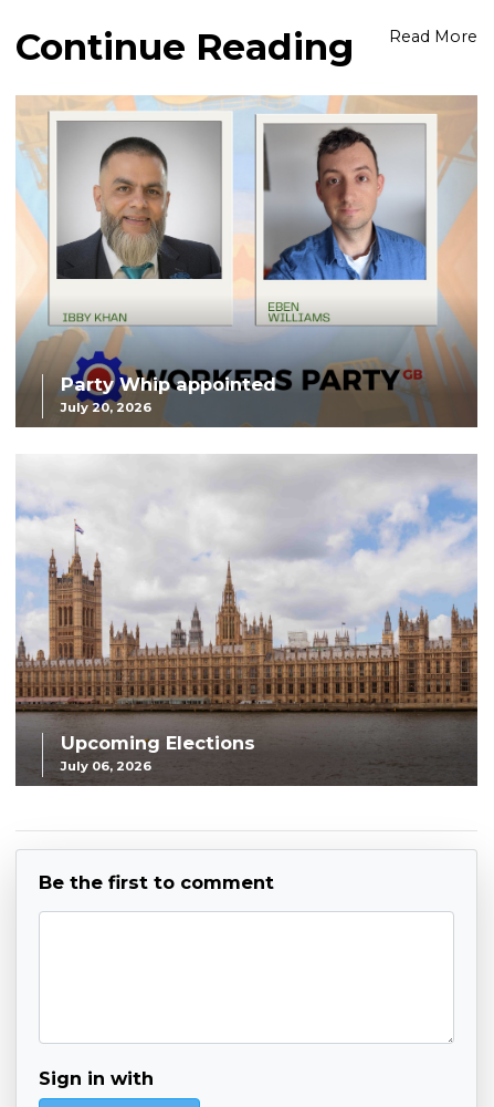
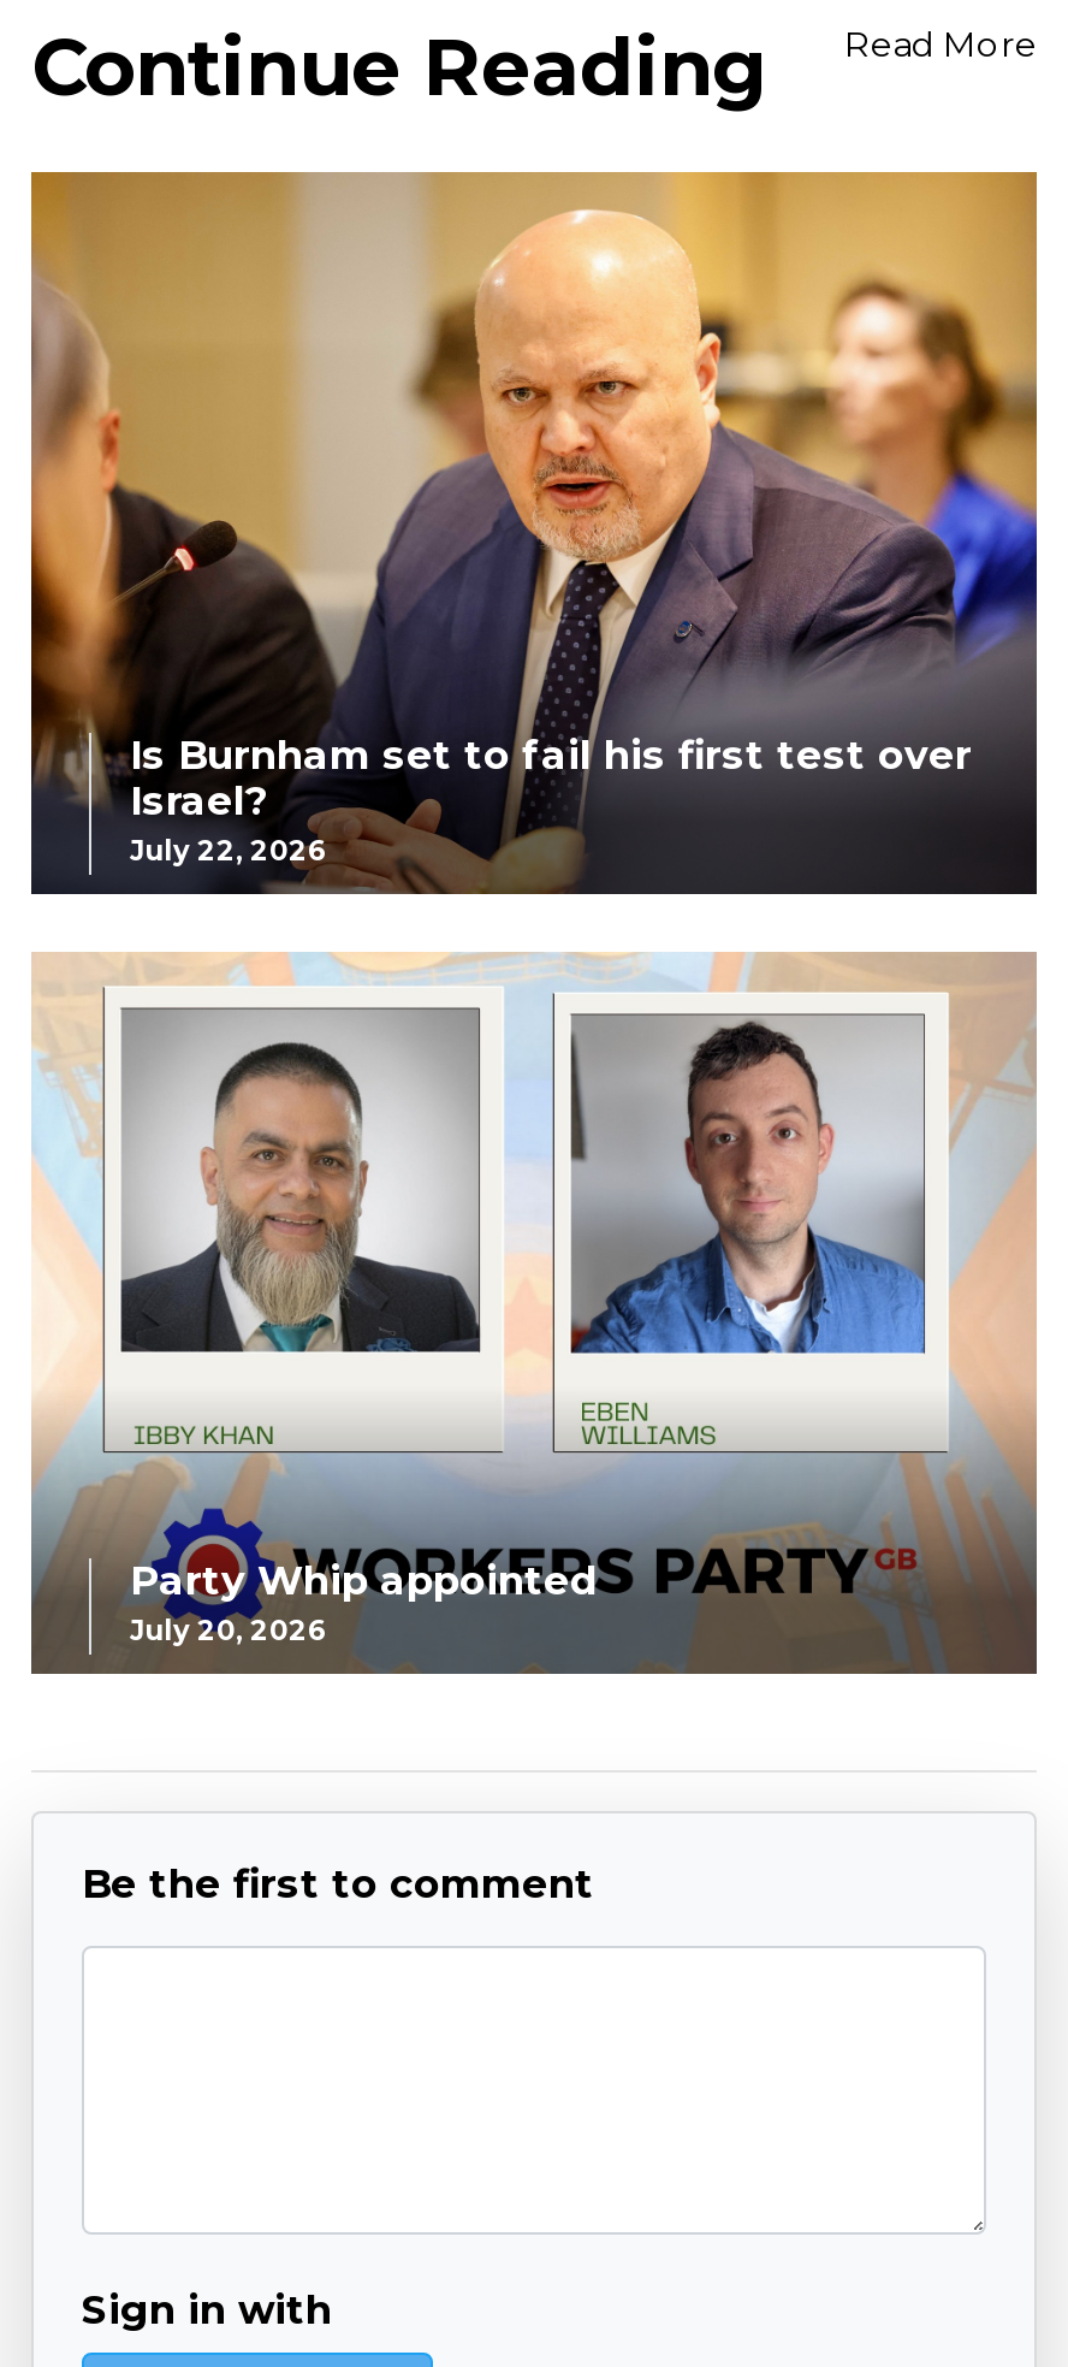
+ [image]
+ Is Burnham set to fail his first test over
+ Israel?
+ July 22, 2026

moved down: [image] | Party Whip appointed | July 20, 2026

- [image]
- Upcoming Elections
- July 06, 2026
